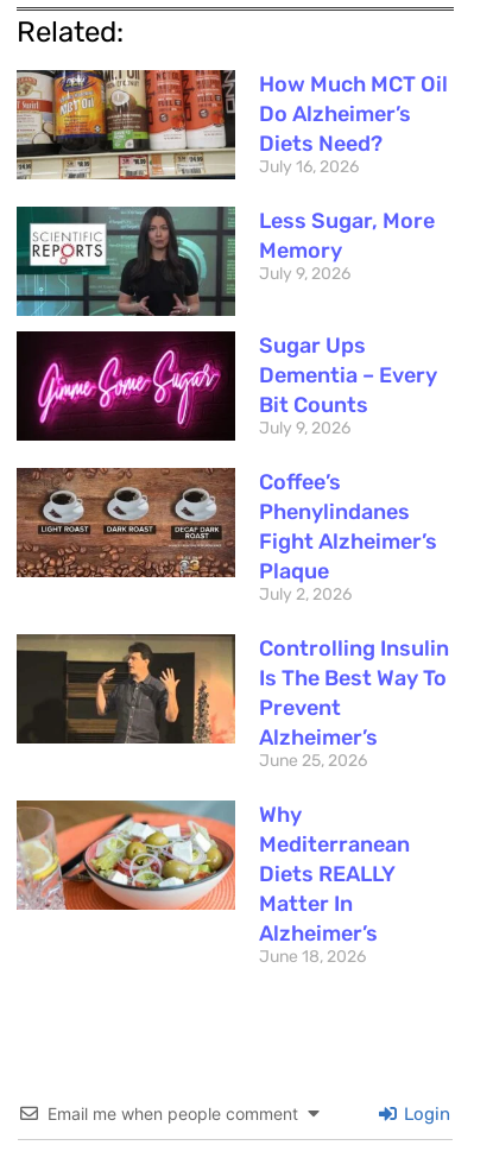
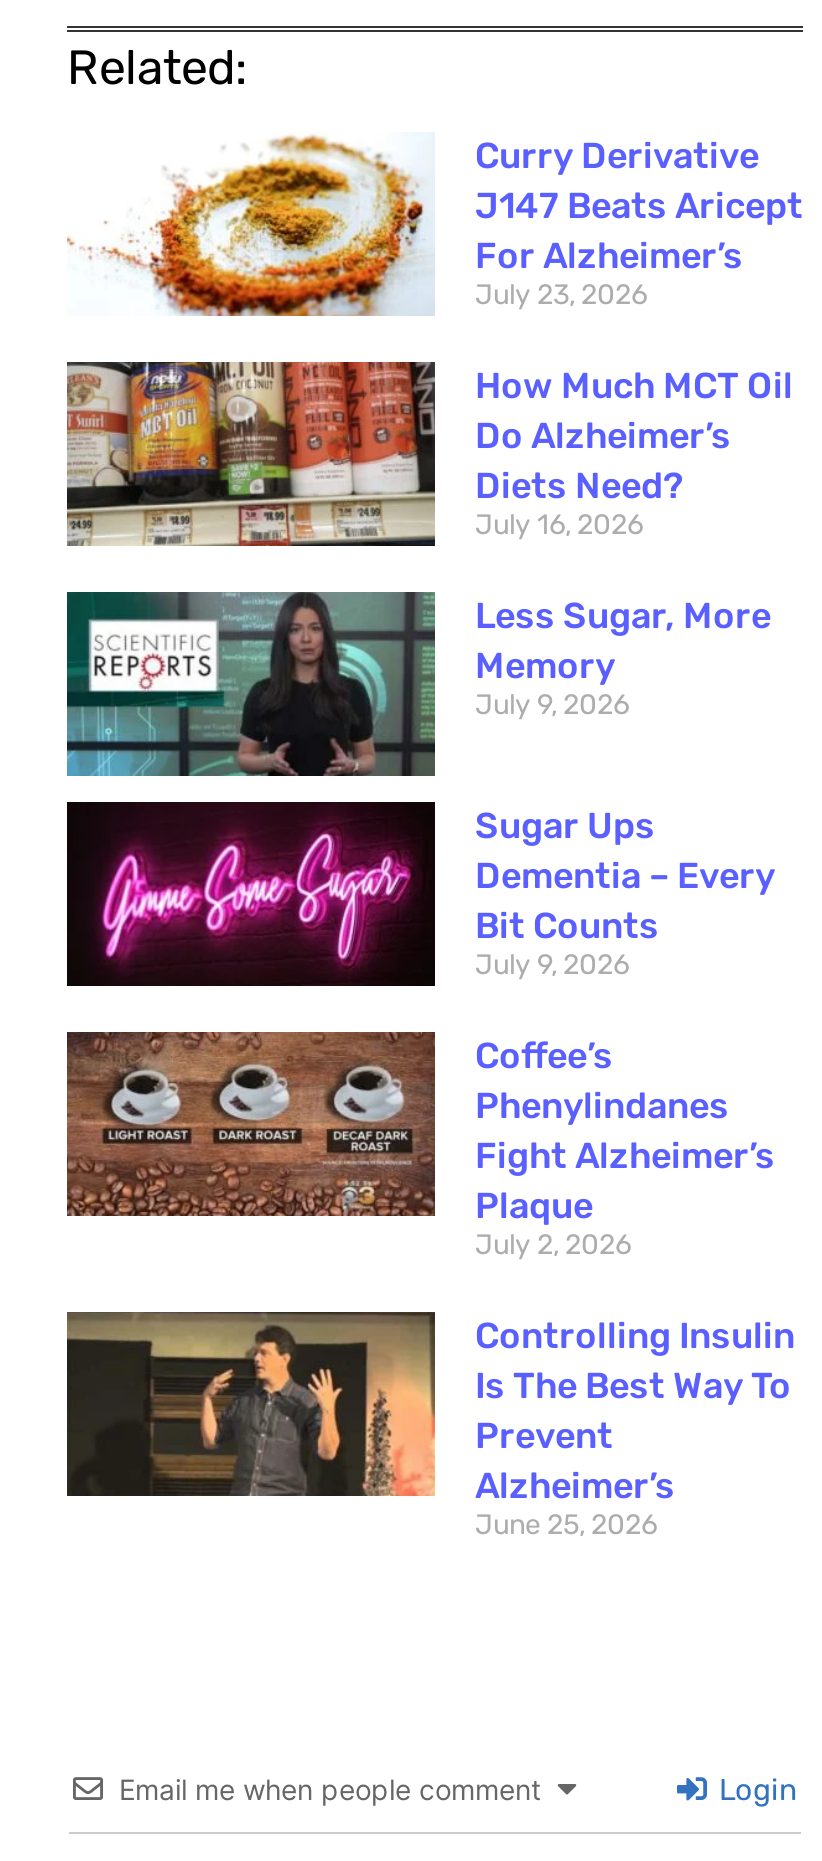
+ [image]
+ Curry Derivative
+ J147 Beats Aricept
+ For Alzheimer’s
+ July 23, 2026

moved down: [image] | How Much MCT Oil | Do Alzheimer’s | ... | Alzheimer’s | June 25, 2026

- [image]
- Why
- Mediterranean
- Diets REALLY
- Matter In
- Alzheimer’s
- June 18, 2026
